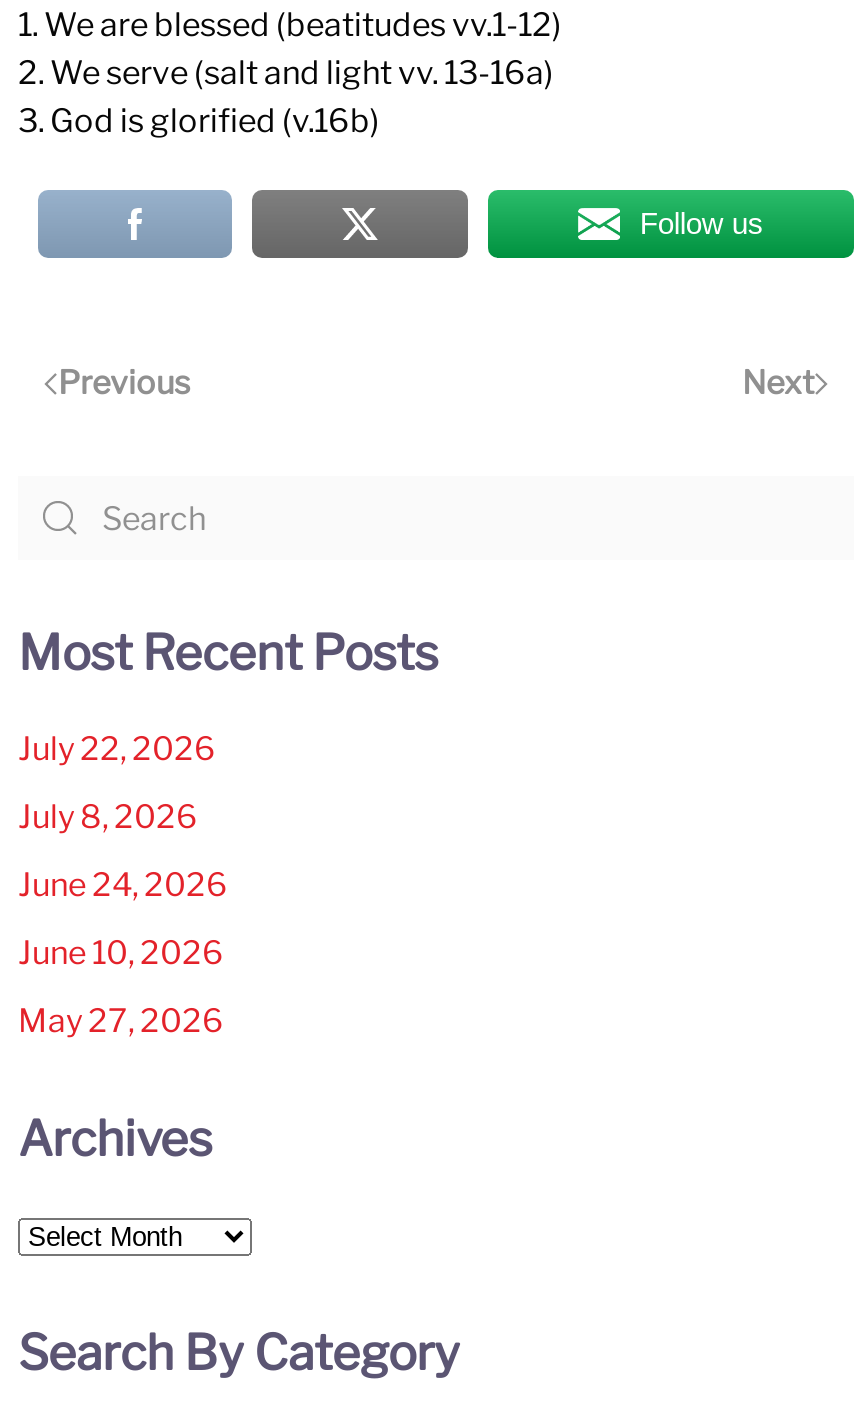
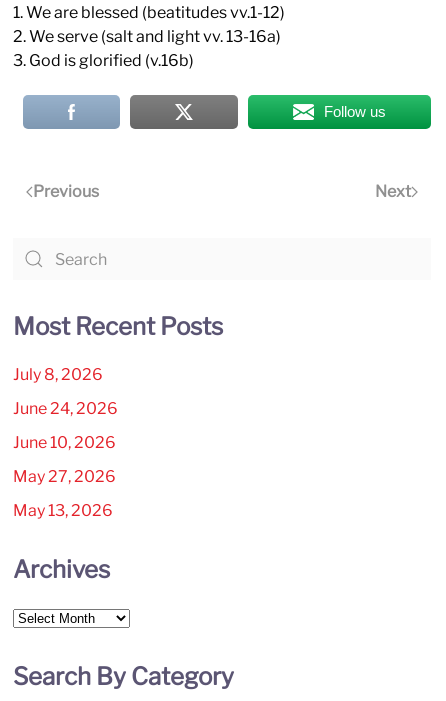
- July 22, 2026

moved up: July 8, 2026 | June 24, 2026 | June 10, 2026 | May 27, 2026

+ May 13, 2026
